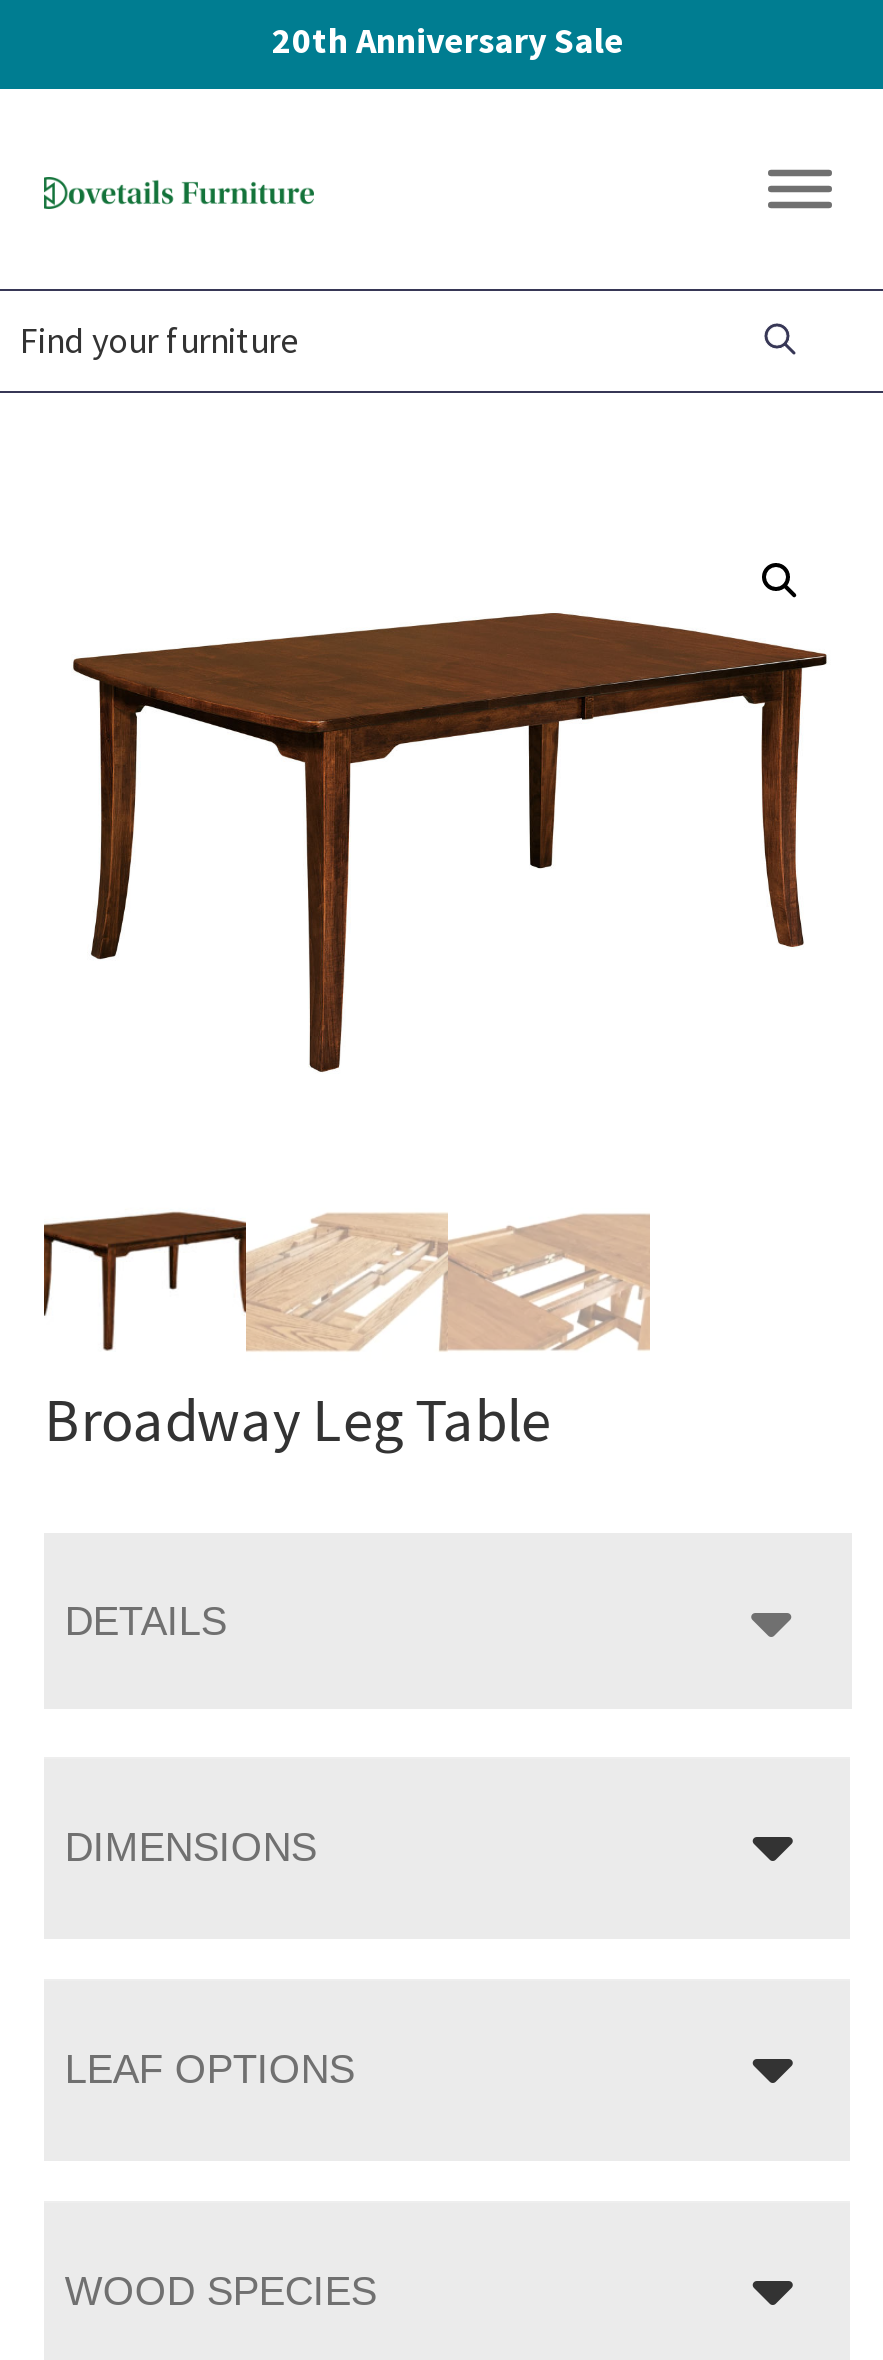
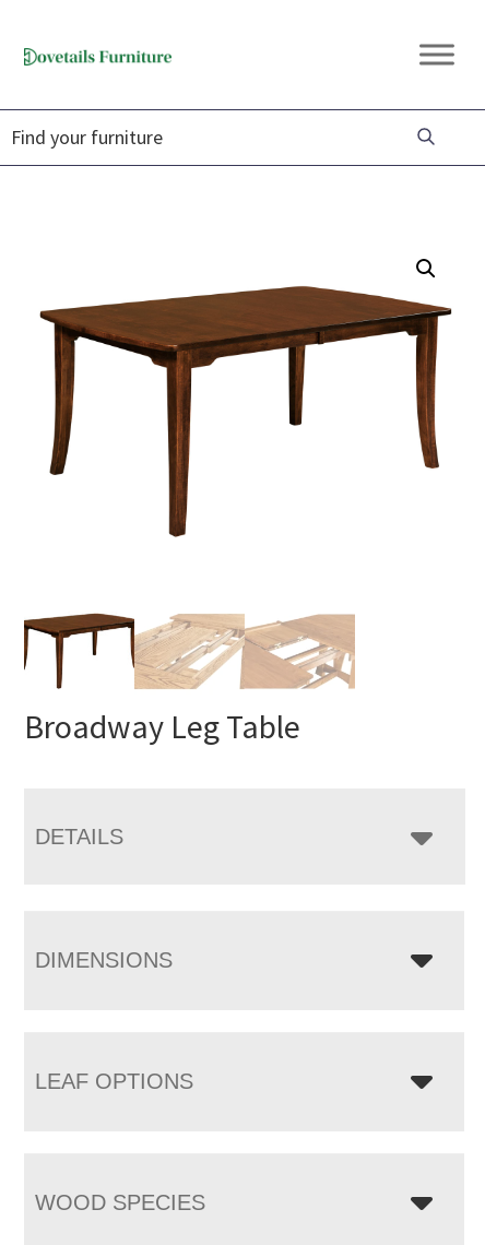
- 20th Anniversary Sale
